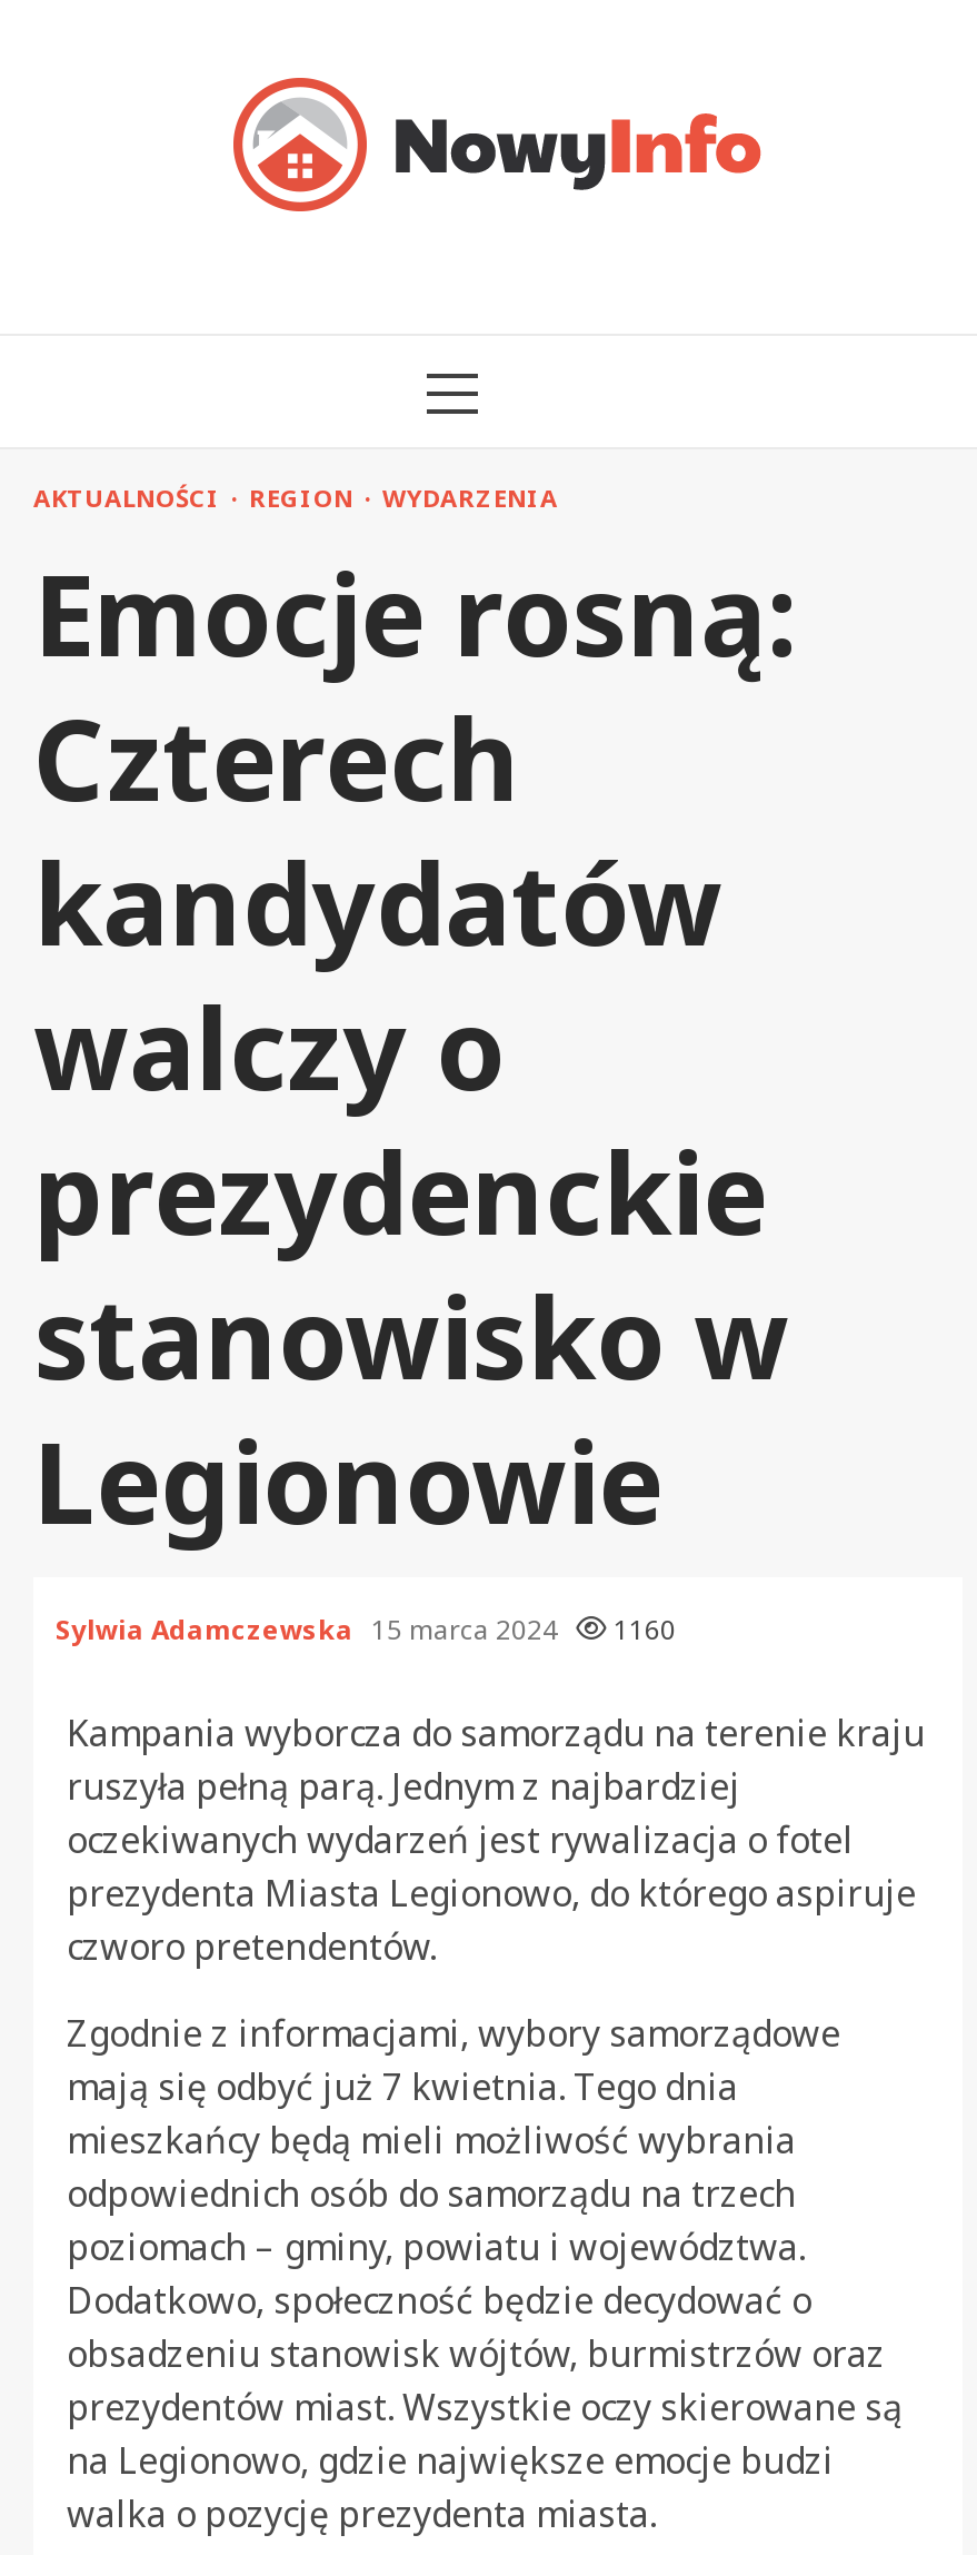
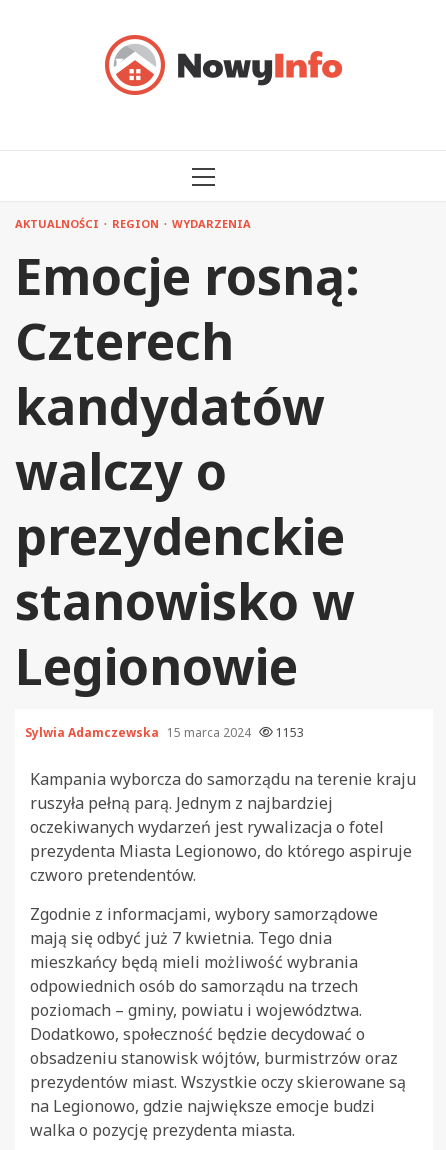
- Sylwia Adamczewska 15 marca 2024 1160
+ Sylwia Adamczewska 15 marca 2024 1153
